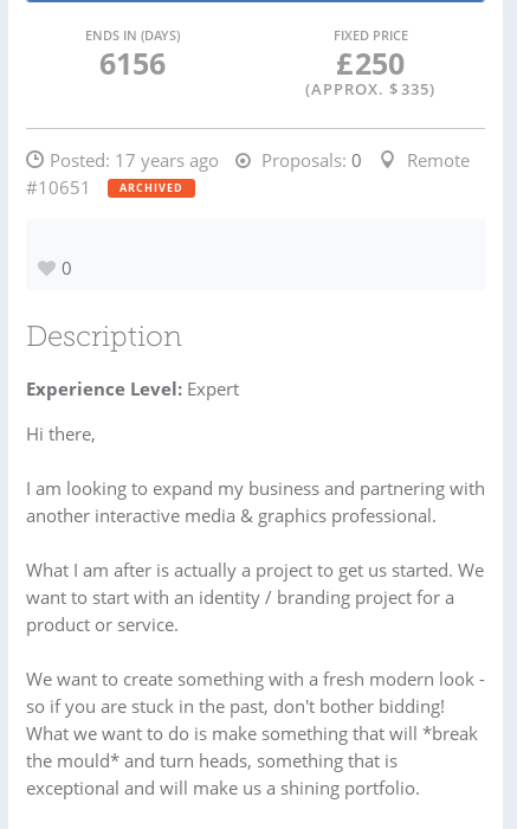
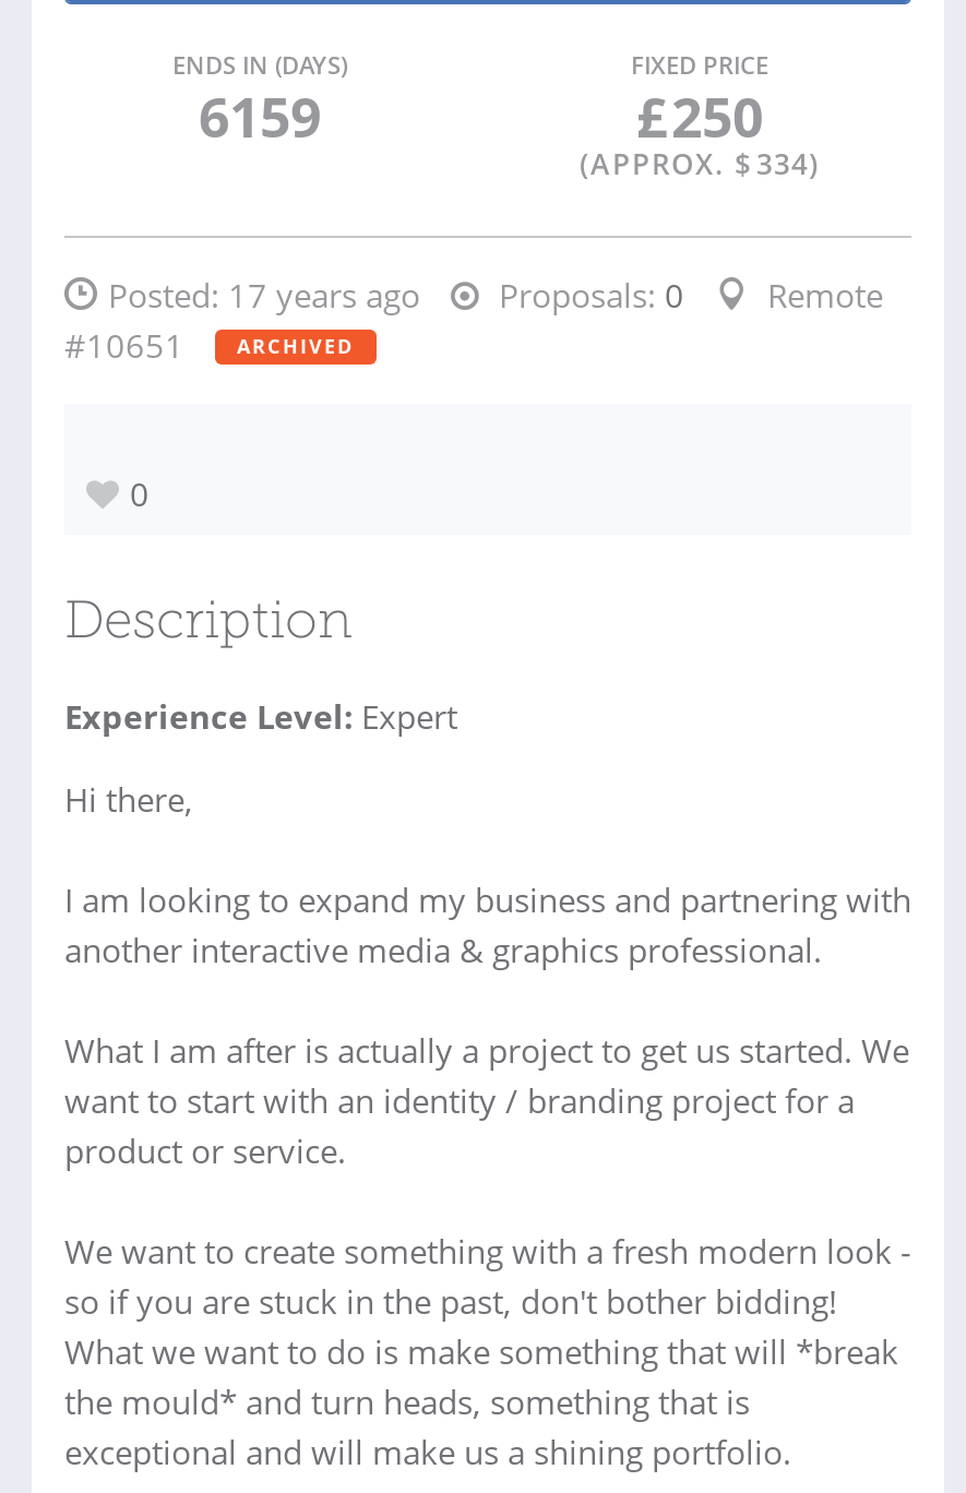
- 6156
+ 6159

- (APPROX. $ 335)
+ (APPROX. $ 334)
